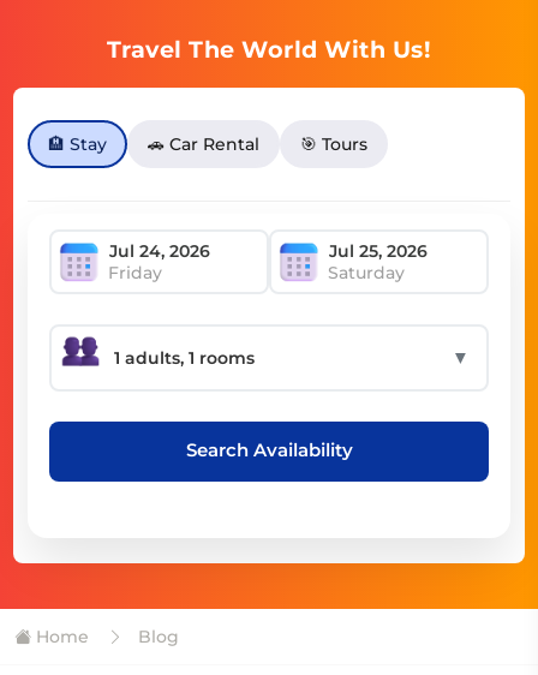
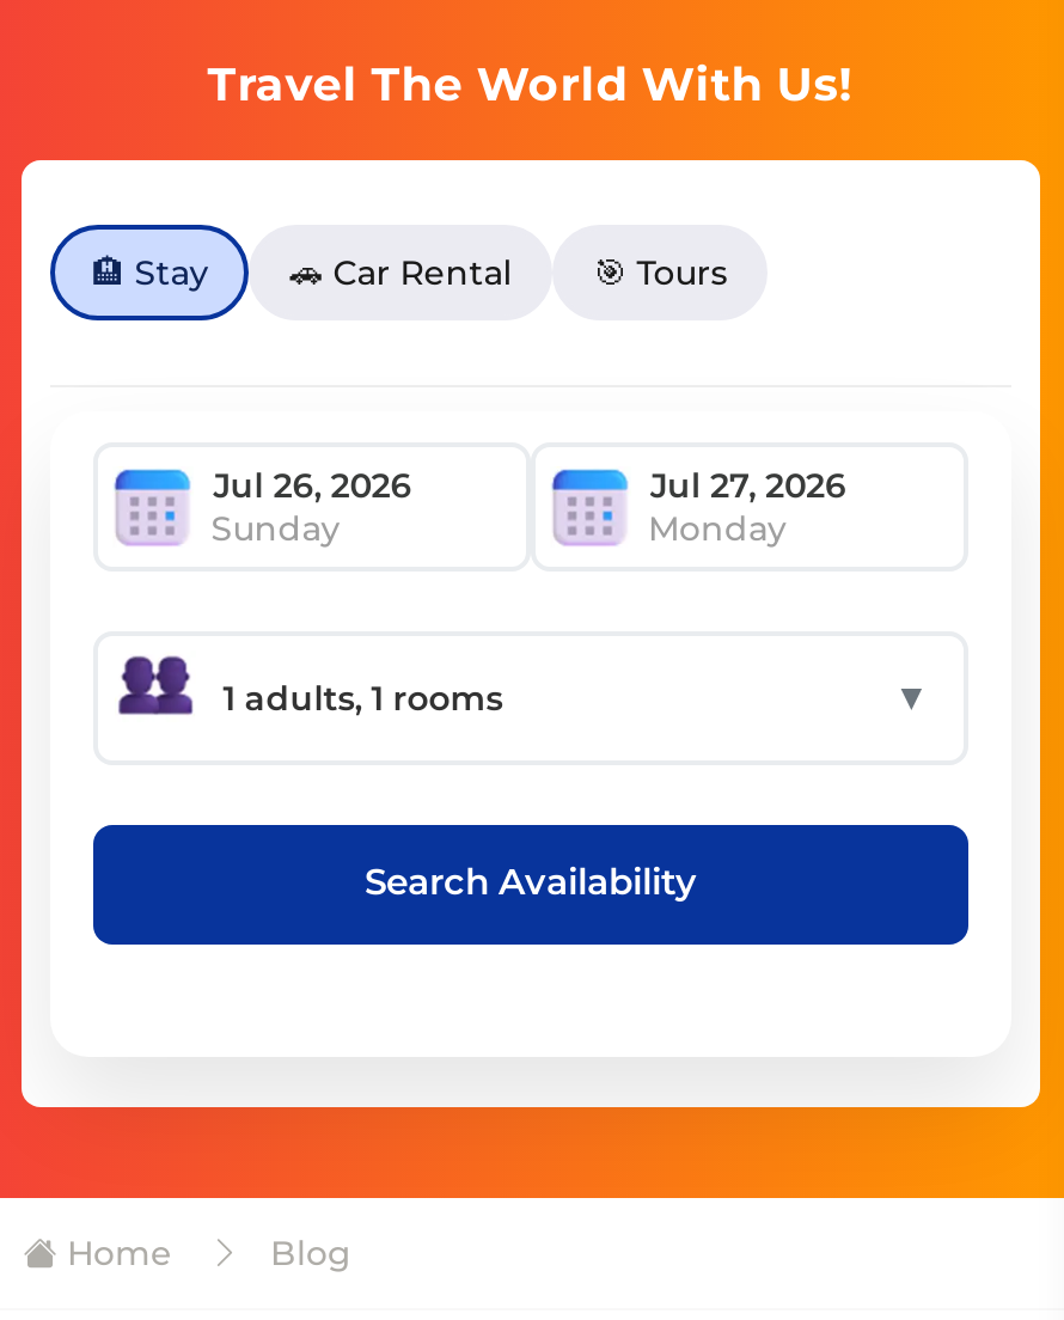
- Friday
- Saturday
+ Sunday
+ Monday
